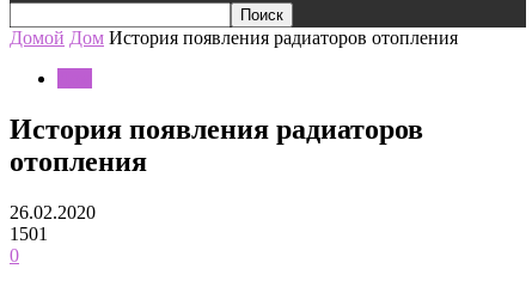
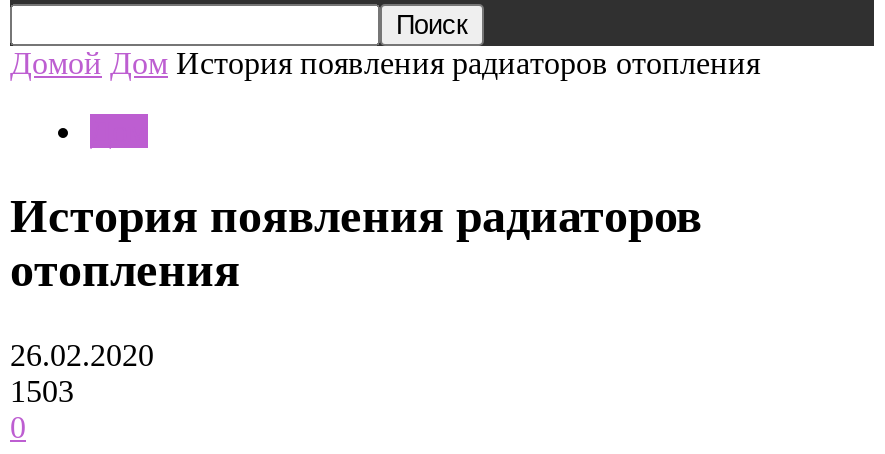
- 1501
+ 1503
